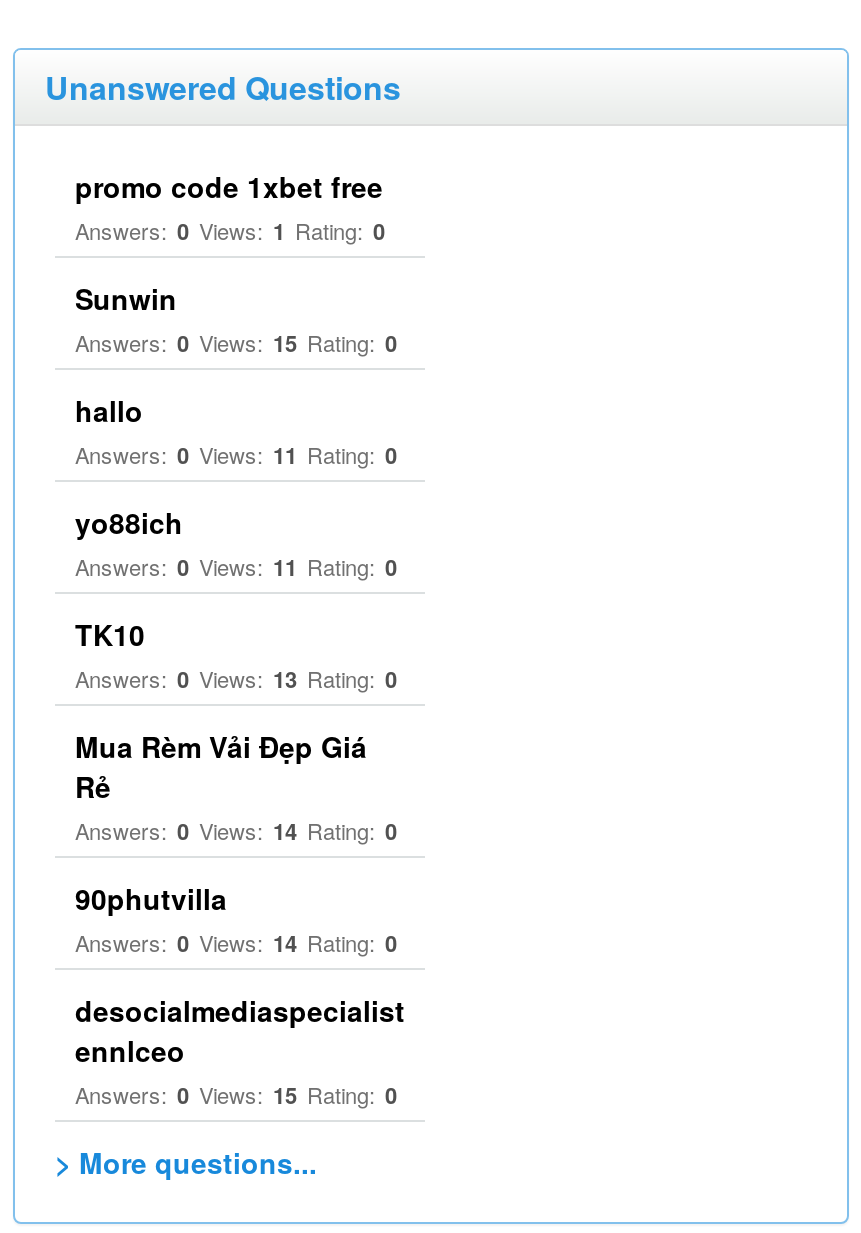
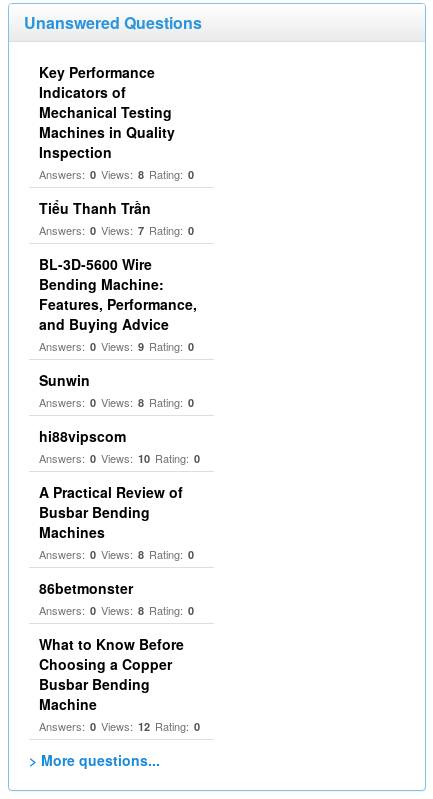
- promo code 1xbet free
- Answers: 0 Views: 1 Rating: 0
+ Key Performance
+ Indicators of
+ Mechanical Testing
+ Machines in Quality
+ Inspection
+ Answers: 0 Views: 8 Rating: 0
+ Tiểu Thanh Trần
+ Answers: 0 Views: 7 Rating: 0
+ BL-3D-5600 Wire
+ Bending Machine:
+ Features, Performance,
+ and Buying Advice
+ Answers: 0 Views: 9 Rating: 0

moved down: Sunwin

- Answers: 0 Views: 15 Rating: 0
- hallo
- Answers: 0 Views: 11 Rating: 0
- yo88ich
- Answers: 0 Views: 11 Rating: 0
- TK10
- Answers: 0 Views: 13 Rating: 0
- Mua Rèm Vải Đẹp Giá
- Rẻ
- Answers: 0 Views: 14 Rating: 0
- 90phutvilla
- Answers: 0 Views: 14 Rating: 0
- desocialmediaspecialist
- ennlceo
- Answers: 0 Views: 15 Rating: 0
+ Answers: 0 Views: 8 Rating: 0
+ hi88vipscom
+ Answers: 0 Views: 10 Rating: 0
+ A Practical Review of
+ Busbar Bending
+ Machines
+ Answers: 0 Views: 8 Rating: 0
+ 86betmonster
+ Answers: 0 Views: 8 Rating: 0
+ What to Know Before
+ Choosing a Copper
+ Busbar Bending
+ Machine
+ Answers: 0 Views: 12 Rating: 0
